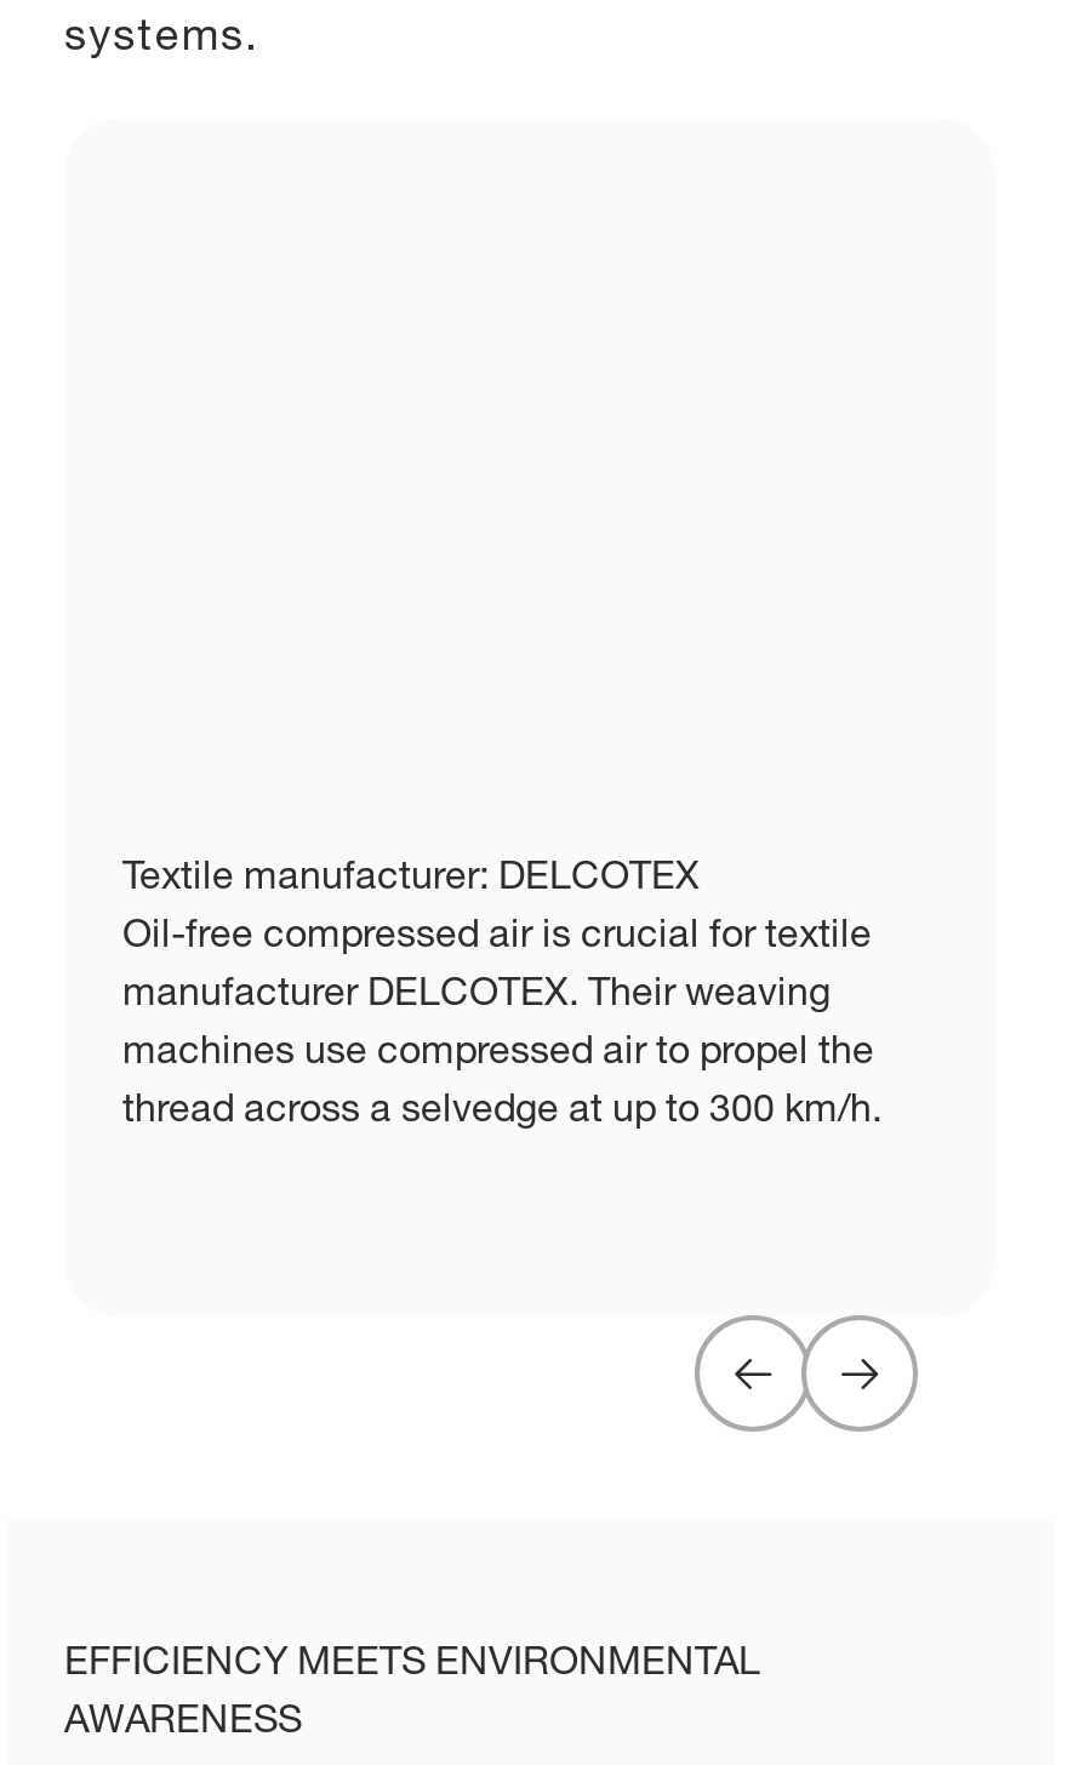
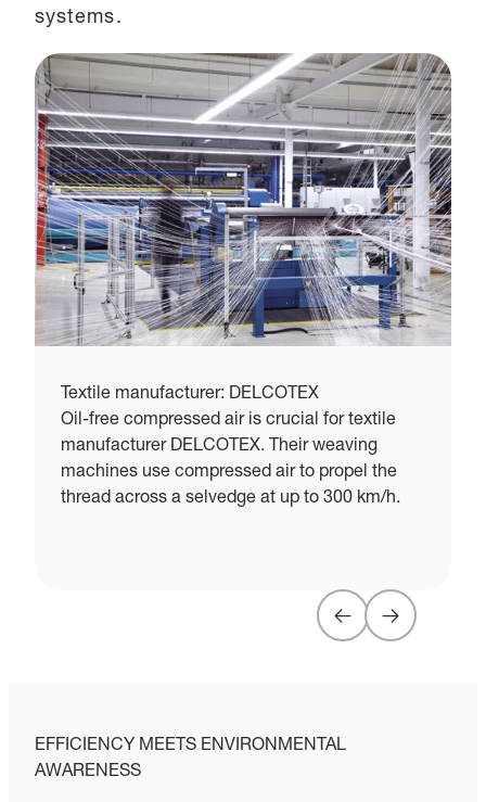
+ [image]
